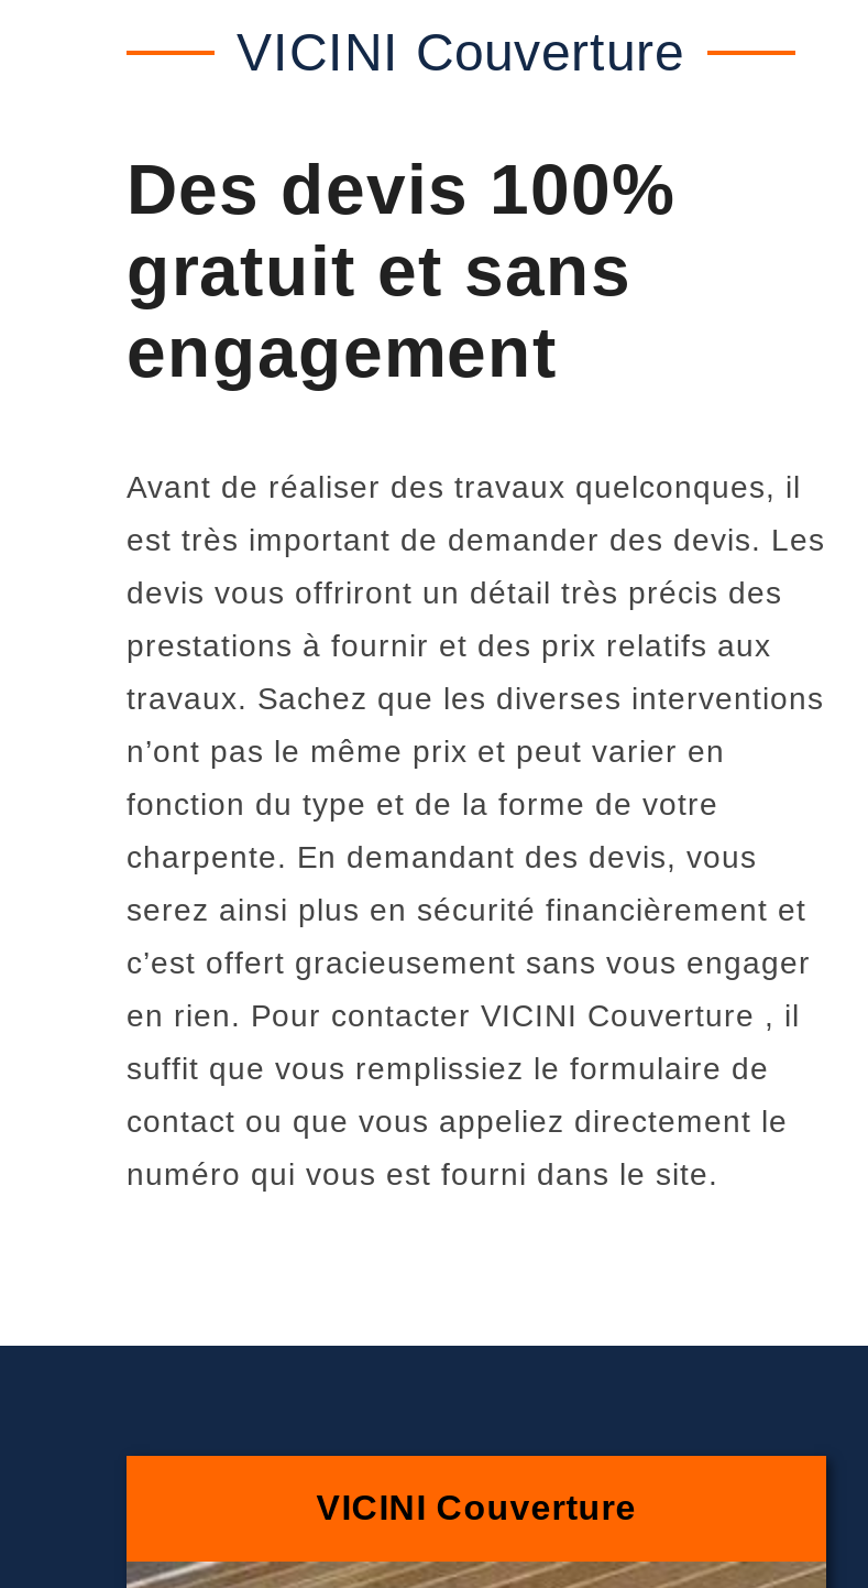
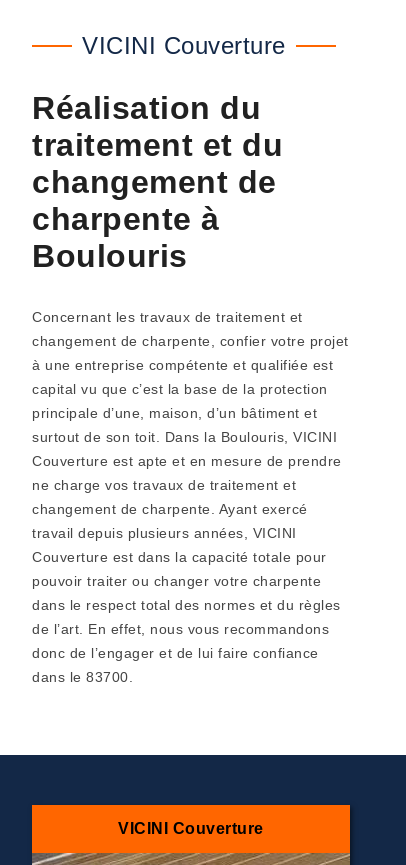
- Des devis 100%
- gratuit et sans
- engagement
- Avant de réaliser des travaux quelconques, il
- est très important de demander des devis. Les
- devis vous offriront un détail très précis des
- prestations à fournir et des prix relatifs aux
- travaux. Sachez que les diverses interventions
- n’ont pas le même prix et peut varier en
- fonction du type et de la forme de votre
- charpente. En demandant des devis, vous
- serez ainsi plus en sécurité financièrement et
- c’est offert gracieusement sans vous engager
- en rien. Pour contacter VICINI Couverture , il
- suffit que vous remplissiez le formulaire de
- contact ou que vous appeliez directement le
- numéro qui vous est fourni dans le site.
+ Réalisation du
+ traitement et du
+ changement de
+ charpente à
+ Boulouris
+ Concernant les travaux de traitement et
+ changement de charpente, confier votre projet
+ à une entreprise compétente et qualifiée est
+ capital vu que c’est la base de la protection
+ principale d’une, maison, d’un bâtiment et
+ surtout de son toit. Dans la Boulouris, VICINI
+ Couverture est apte et en mesure de prendre
+ ne charge vos travaux de traitement et
+ changement de charpente. Ayant exercé
+ travail depuis plusieurs années, VICINI
+ Couverture est dans la capacité totale pour
+ pouvoir traiter ou changer votre charpente
+ dans le respect total des normes et du règles
+ de l’art. En effet, nous vous recommandons
+ donc de l’engager et de lui faire confiance
+ dans le 83700.
